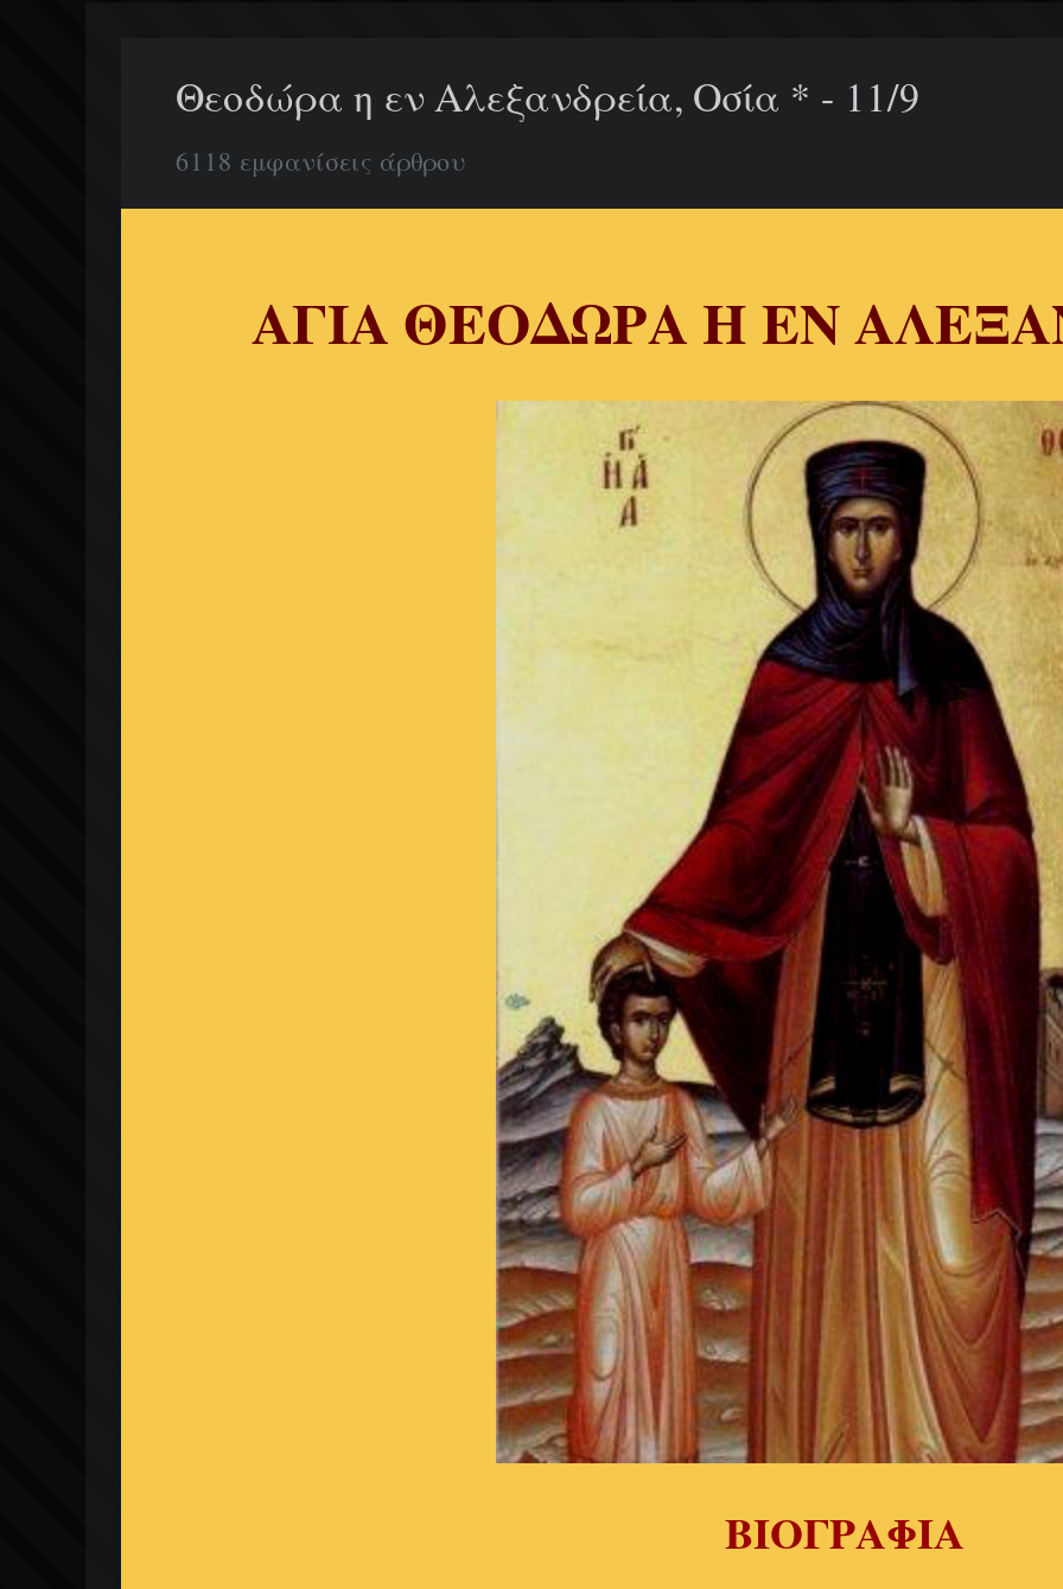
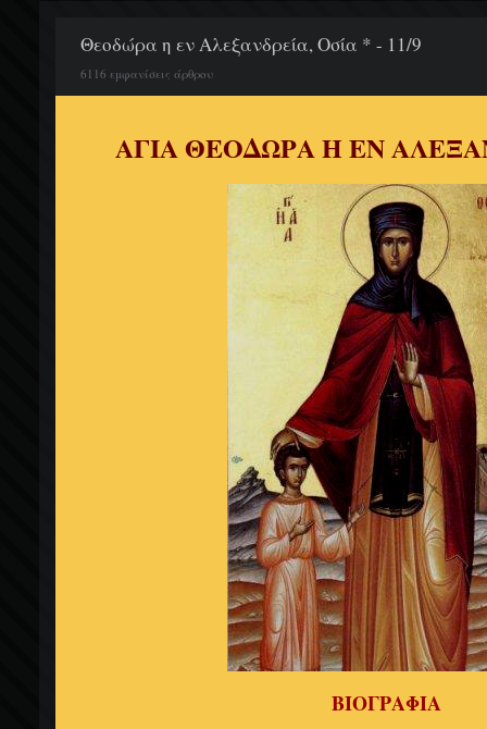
- 6118 εμφανίσεις άρθρου
+ 6116 εμφανίσεις άρθρου
